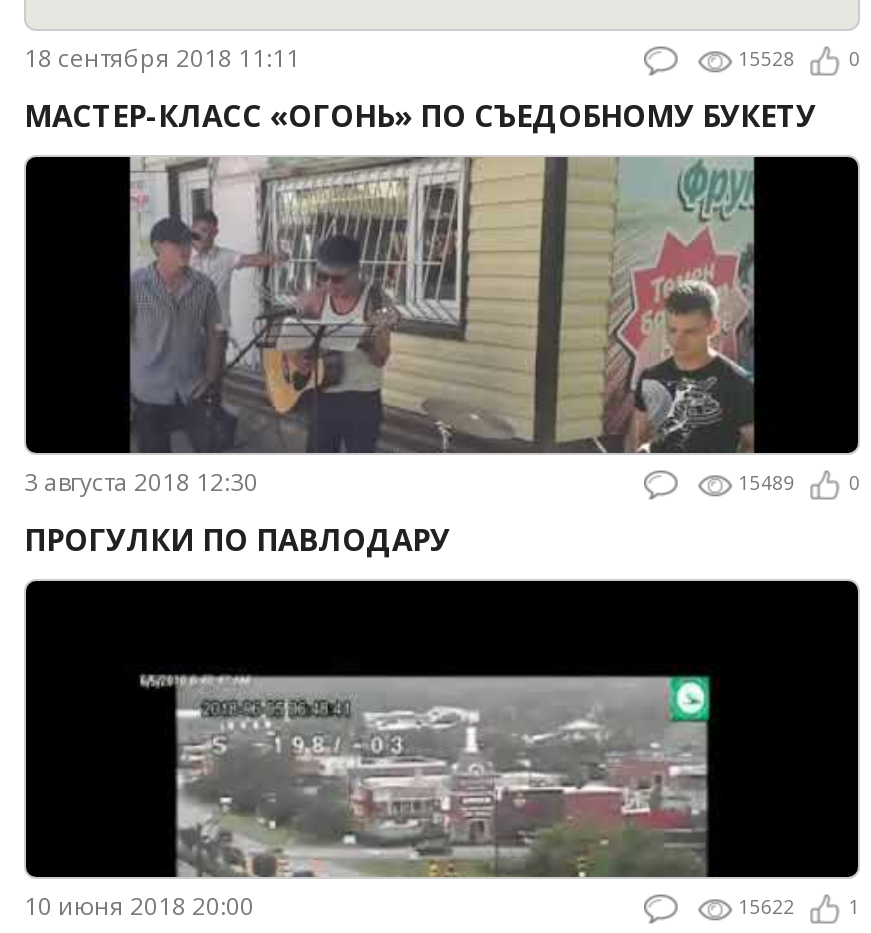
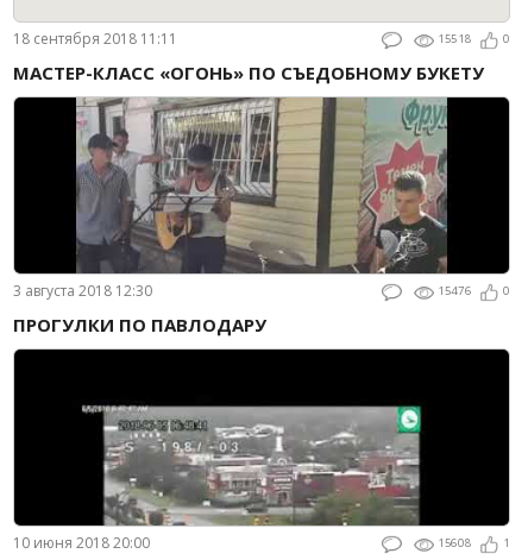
- 15528 0
+ 15518 0

- 15489 0
+ 15476 0

- 15622 1
+ 15608 1
